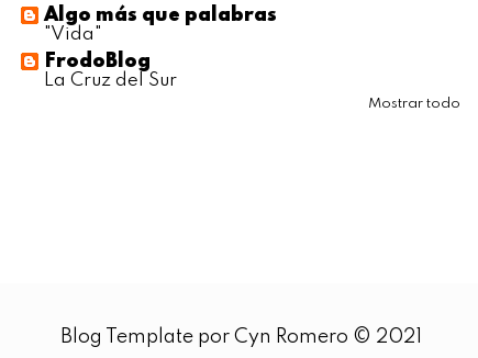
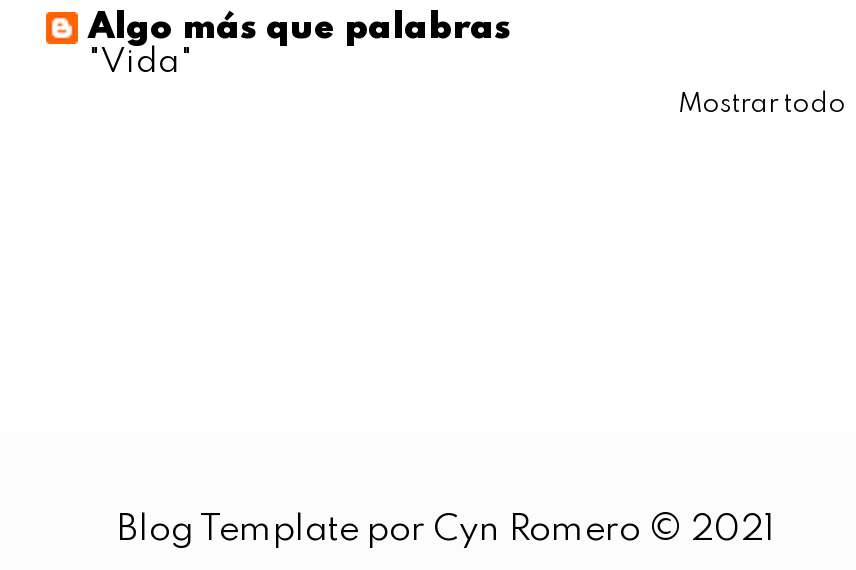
- FrodoBlog
- La Cruz del Sur
